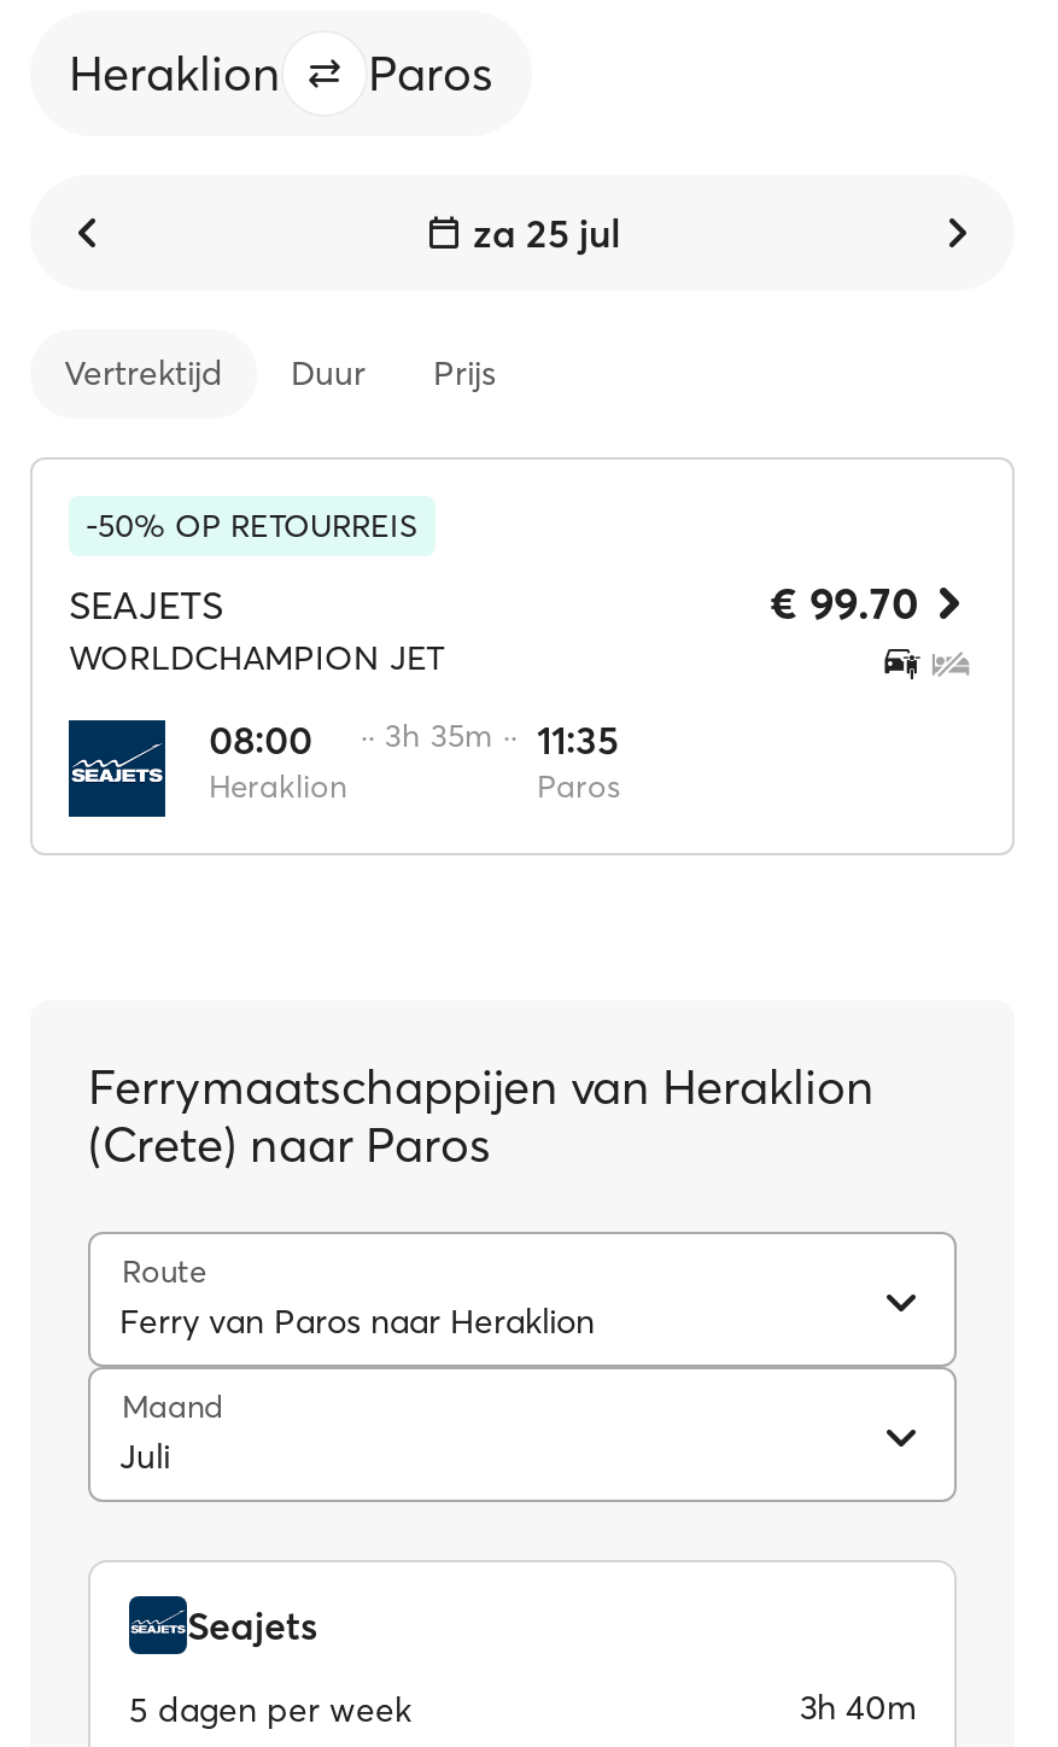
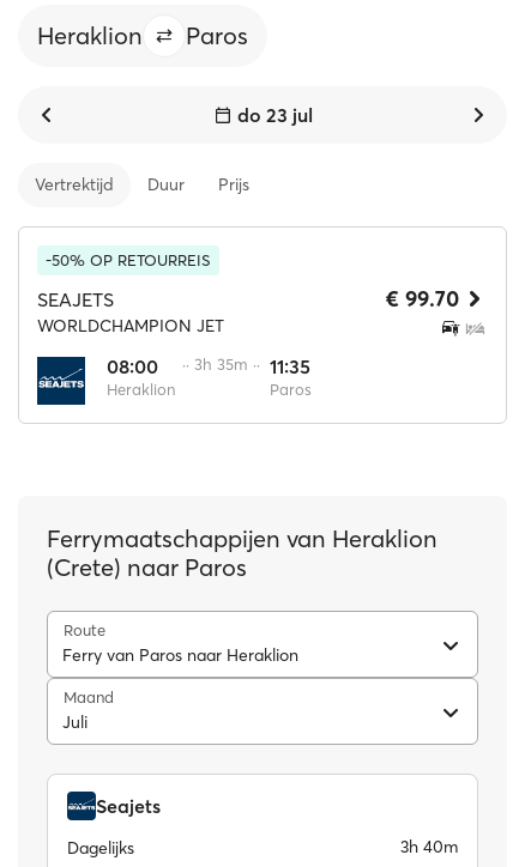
- za 25 jul
+ do 23 jul

- 5 dagen per week
+ Dagelijks
